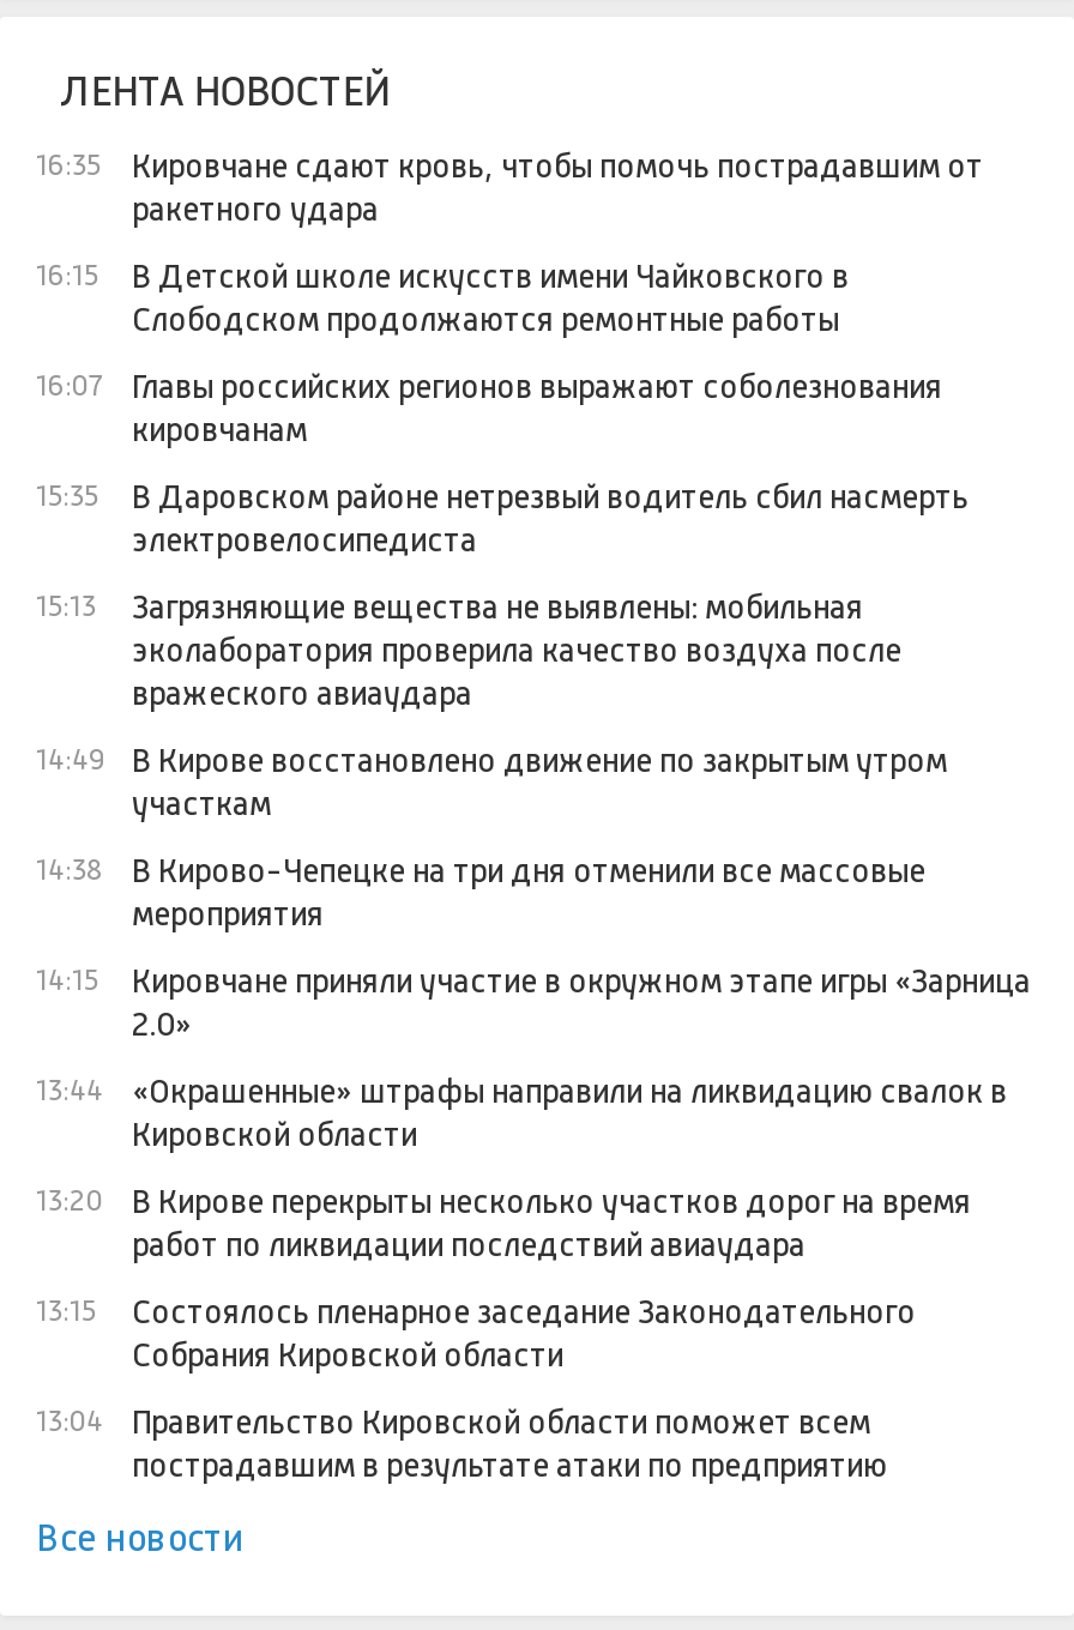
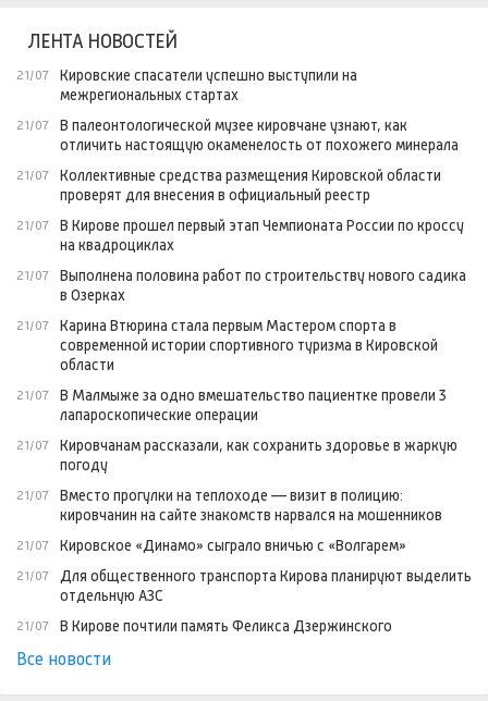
- 16:35
- Кировчане сдают кровь, чтобы помочь пострадавшим от
- ракетного удара
+ 21/07
+ Кировские спасатели успешно выступили на
+ межрегиональных стартах

- 16:15
- В Детской школе искусств имени Чайковского в
- Слободском продолжаются ремонтные работы
+ 21/07
+ В палеонтологической музее кировчане узнают, как
+ отличить настоящую окаменелость от похожего минерала

- 16:07
- Главы российских регионов выражают соболезнования
- кировчанам
+ 21/07
+ Коллективные средства размещения Кировской области
+ проверят для внесения в официальный реестр

- 15:35
- В Даровском районе нетрезвый водитель сбил насмерть
- электровелосипедиста
+ 21/07
+ В Кирове прошел первый этап Чемпионата России по кроссу
+ на квадроциклах

- 15:13
- Загрязняющие вещества не выявлены: мобильная
- эколаборатория проверила качество воздуха после
- вражеского авиаудара
+ 21/07
+ Выполнена половина работ по строительству нового садика
+ в Озерках

- 14:49
- В Кирове восстановлено движение по закрытым утром
- участкам
+ 21/07
+ Карина Втюрина стала первым Мастером спорта в
+ современной истории спортивного туризма в Кировской
+ области

- 14:38
- В Кирово-Чепецке на три дня отменили все массовые
- мероприятия
+ 21/07
+ В Малмыже за одно вмешательство пациентке провели 3
+ лапароскопические операции

- 14:15
- Кировчане приняли участие в окружном этапе игры «Зарница
- 2.0»
+ 21/07
+ Кировчанам рассказали, как сохранить здоровье в жаркую
+ погоду

- 13:44
- «Окрашенные» штрафы направили на ликвидацию свалок в
- Кировской области
+ 21/07
+ Вместо прогулки на теплоходе — визит в полицию:
+ кировчанин на сайте знакомств нарвался на мошенников

- 13:20
- В Кирове перекрыты несколько участков дорог на время
- работ по ликвидации последствий авиаудара
+ 21/07
+ Кировское «Динамо» сыграло вничью с «Волгарем»

- 13:15
- Состоялось пленарное заседание Законодательного
- Собрания Кировской области
+ 21/07
+ Для общественного транспорта Кирова планируют выделить
+ отдельную АЗС

- 13:04
- Правительство Кировской области поможет всем
- пострадавшим в результате атаки по предприятию
+ 21/07
+ В Кирове почтили память Феликса Дзержинского
